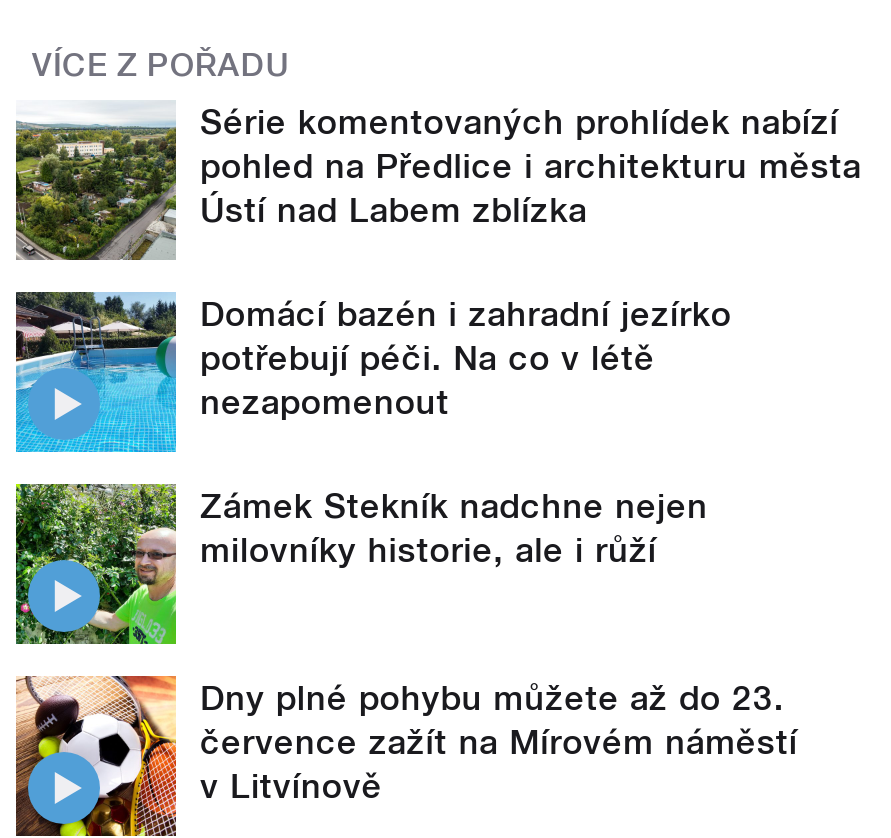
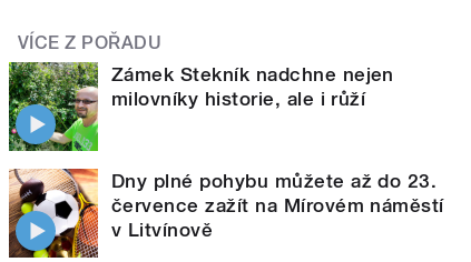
- [image]
- Série komentovaných prohlídek nabízí
- pohled na Předlice i architekturu města
- Ústí nad Labem zblízka
- Domácí bazén i zahradní jezírko
- potřebují péči. Na co v létě
- nezapomenout

- [image]
